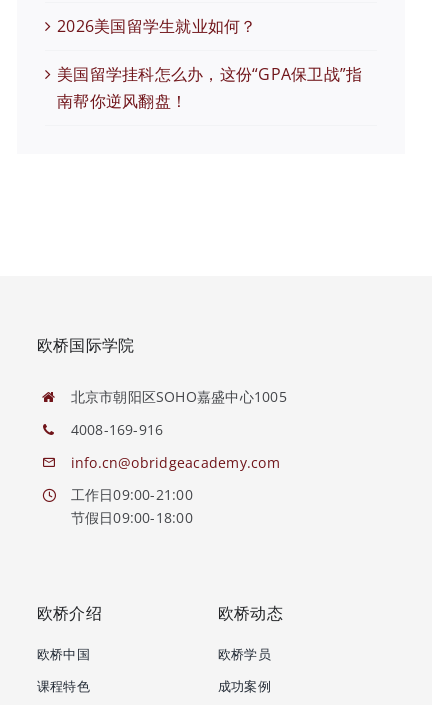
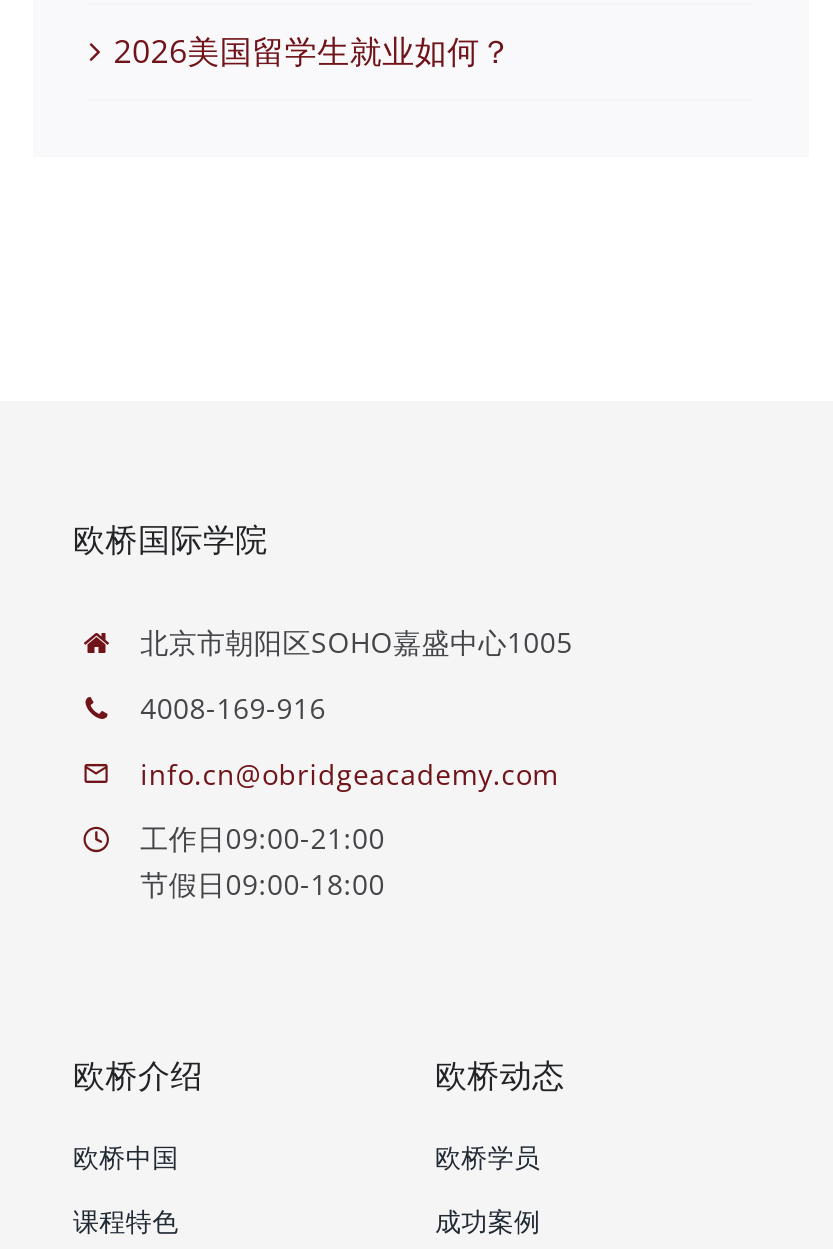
- 美国留学挂科怎么办，这份“GPA保卫战”指
- 南帮你逆风翻盘！
